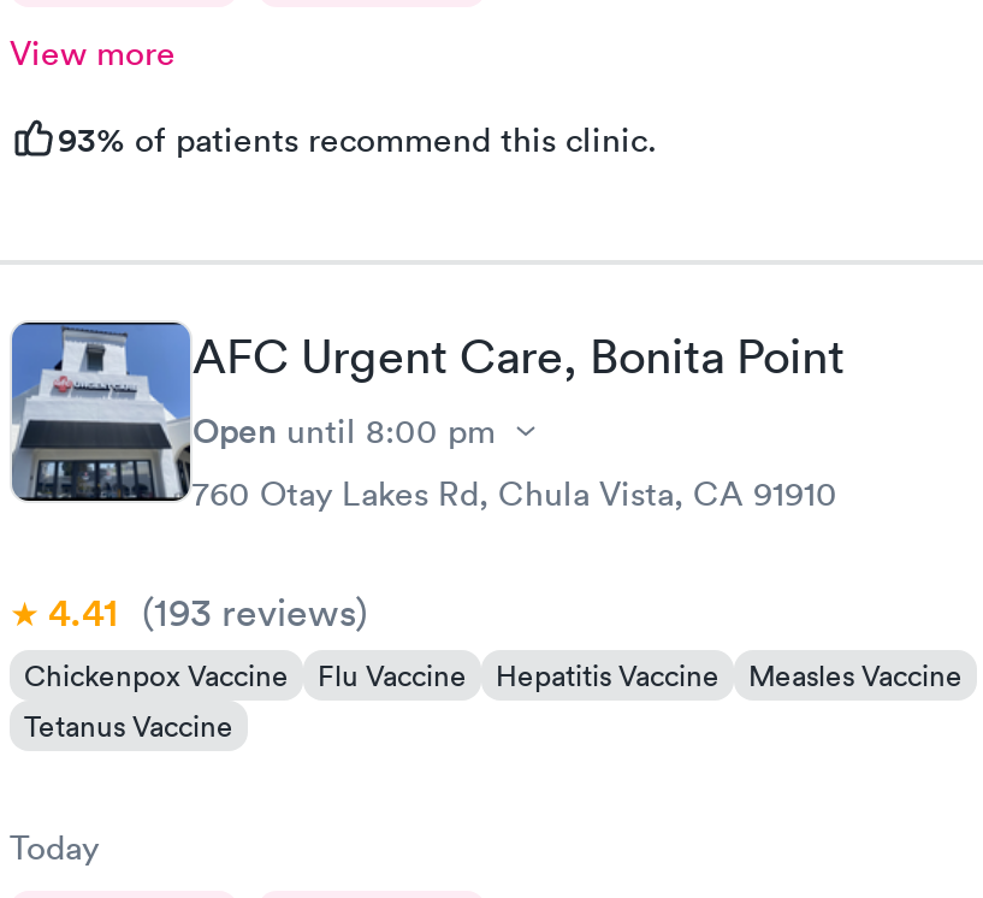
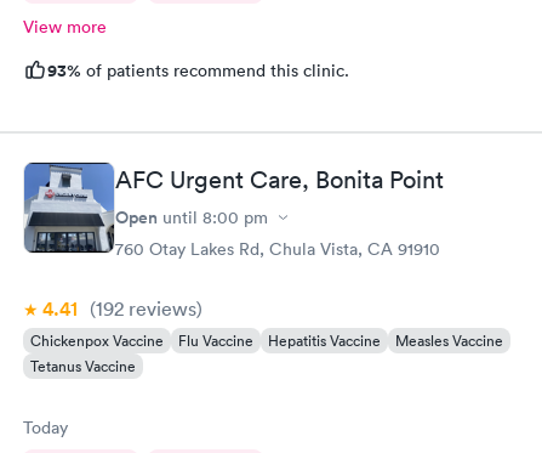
- 4.41 (193 reviews)
+ 4.41 (192 reviews)
